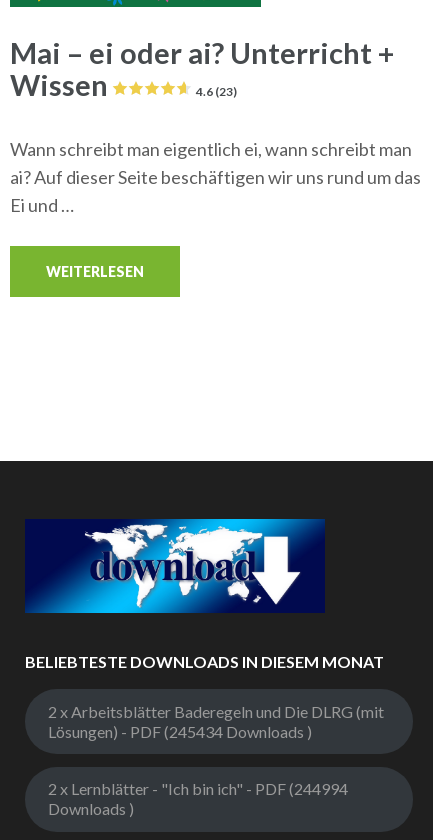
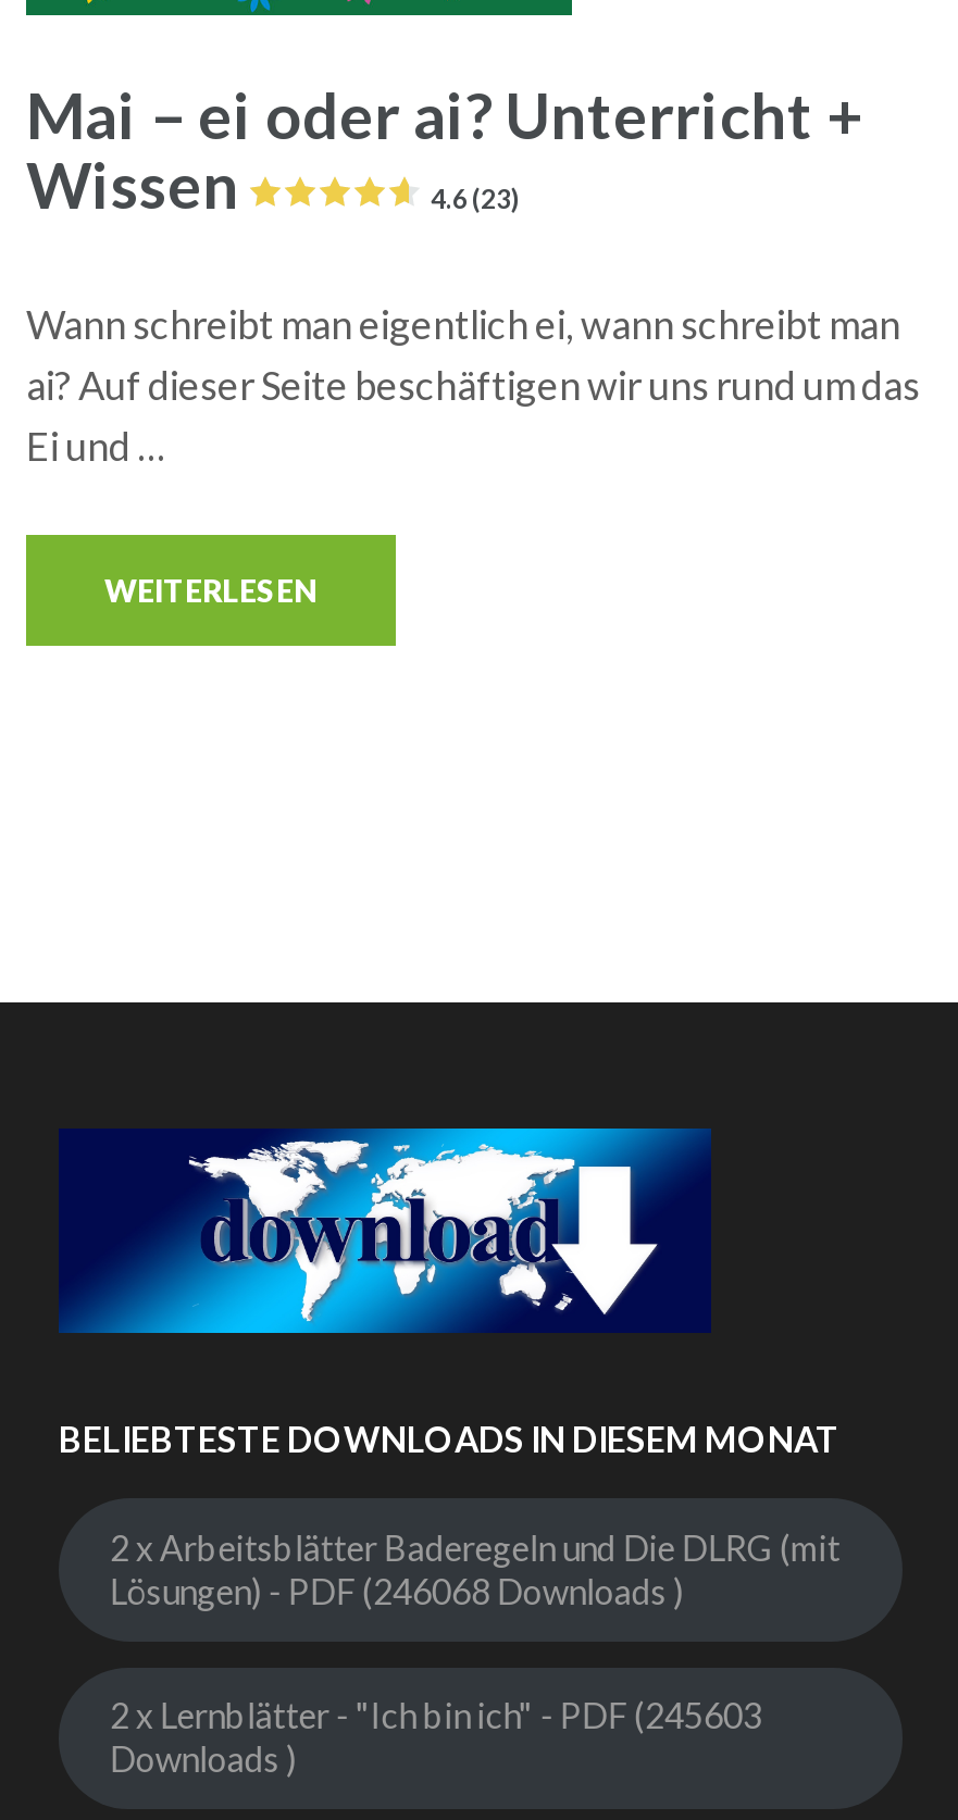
- Lösungen) - PDF (245434 Downloads )
+ Lösungen) - PDF (246068 Downloads )

- 2 x Lernblätter - "Ich bin ich" - PDF (244994
+ 2 x Lernblätter - "Ich bin ich" - PDF (245603
